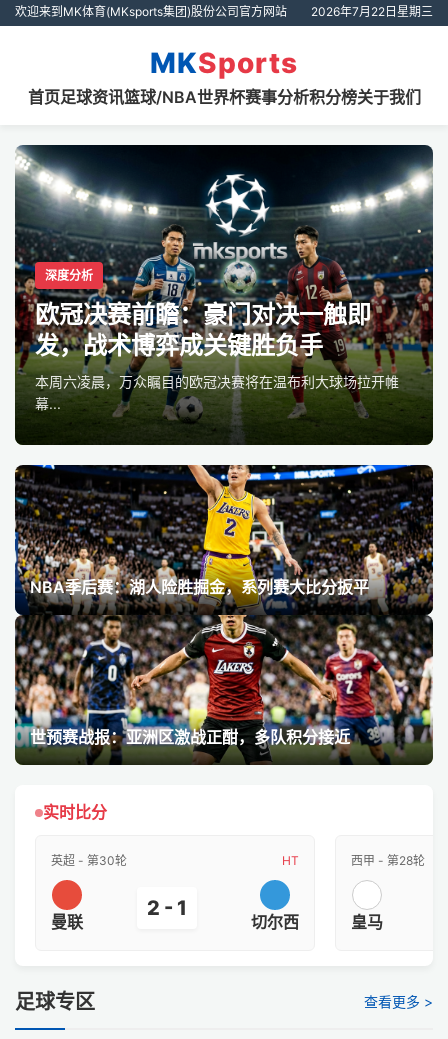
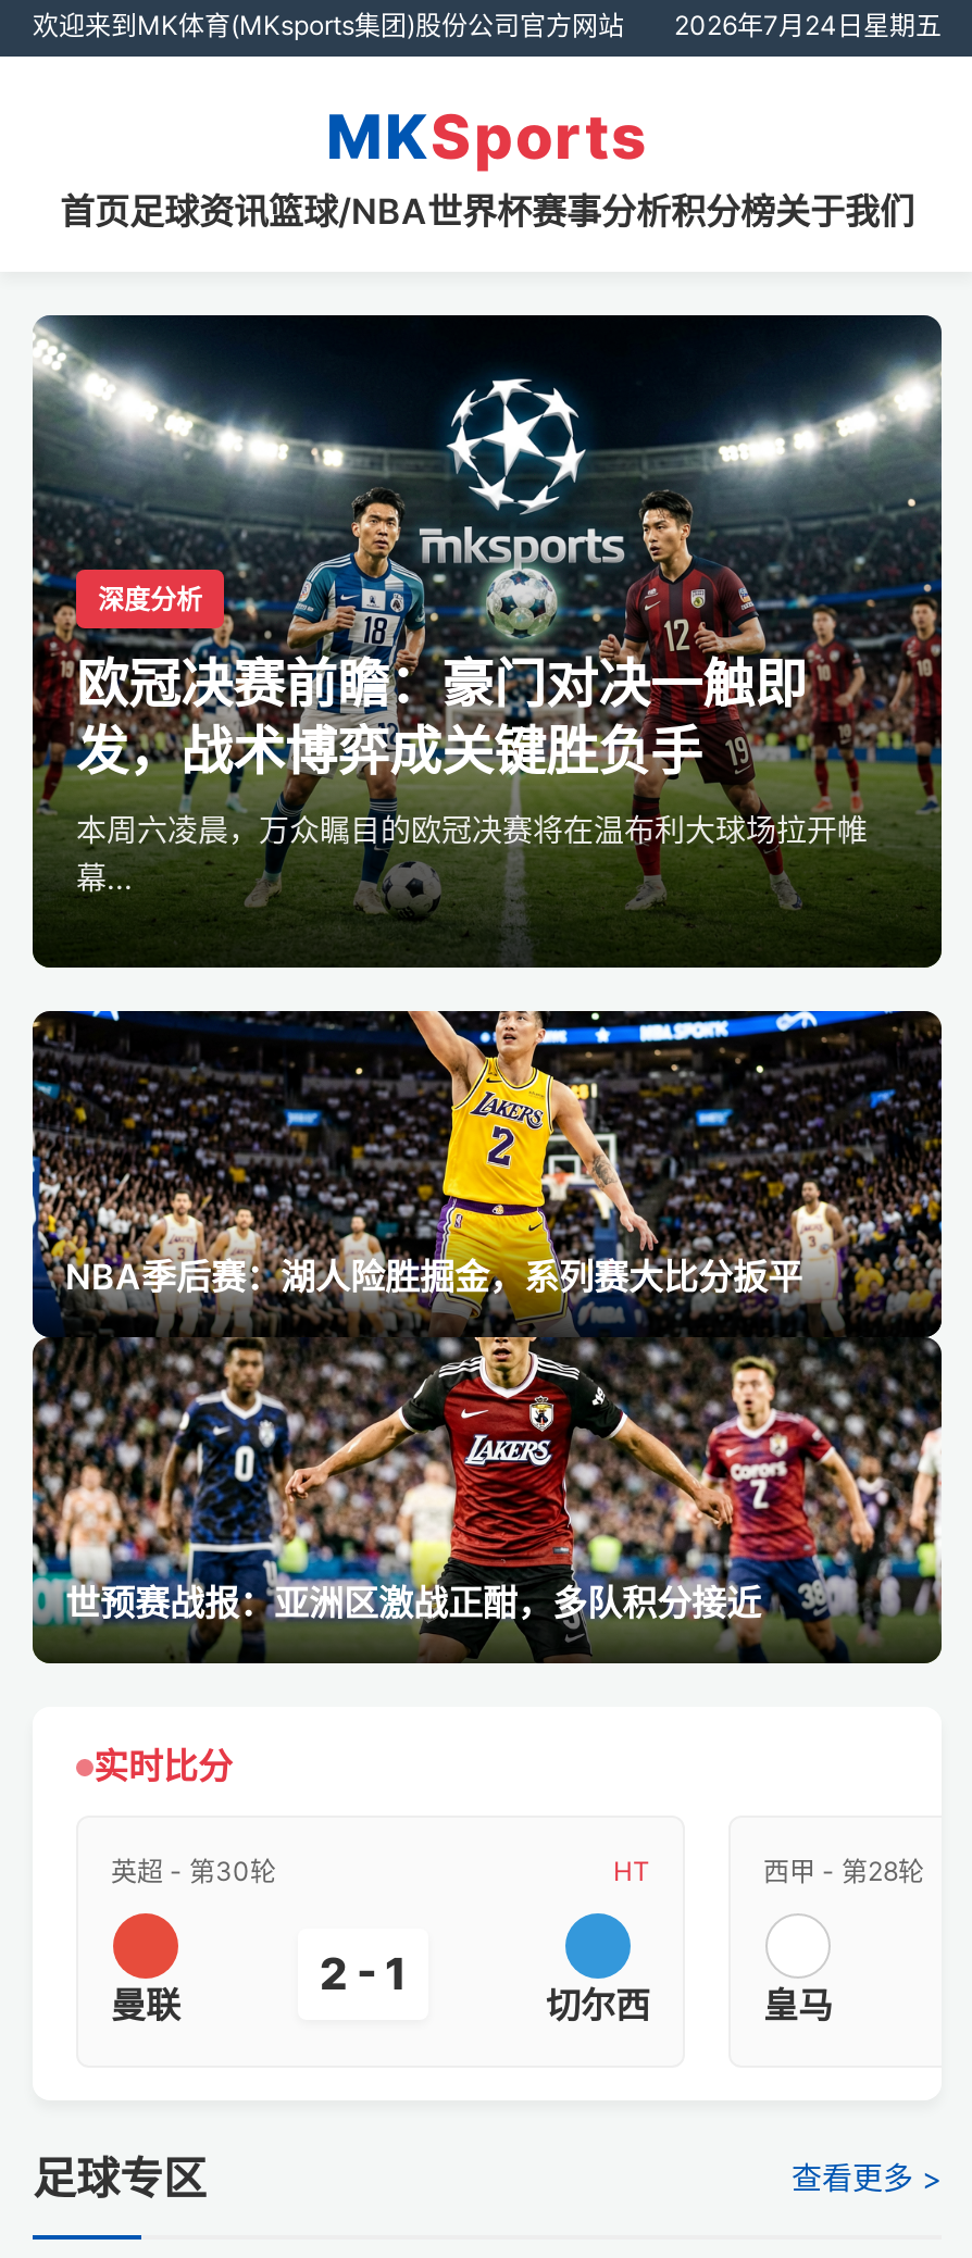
- 2026年7月22日星期三
+ 2026年7月24日星期五
